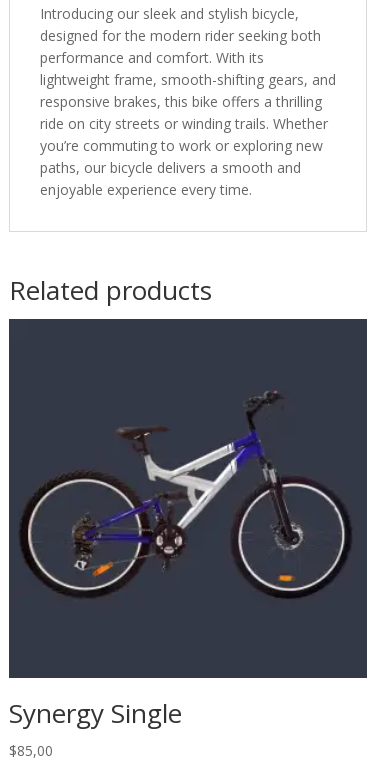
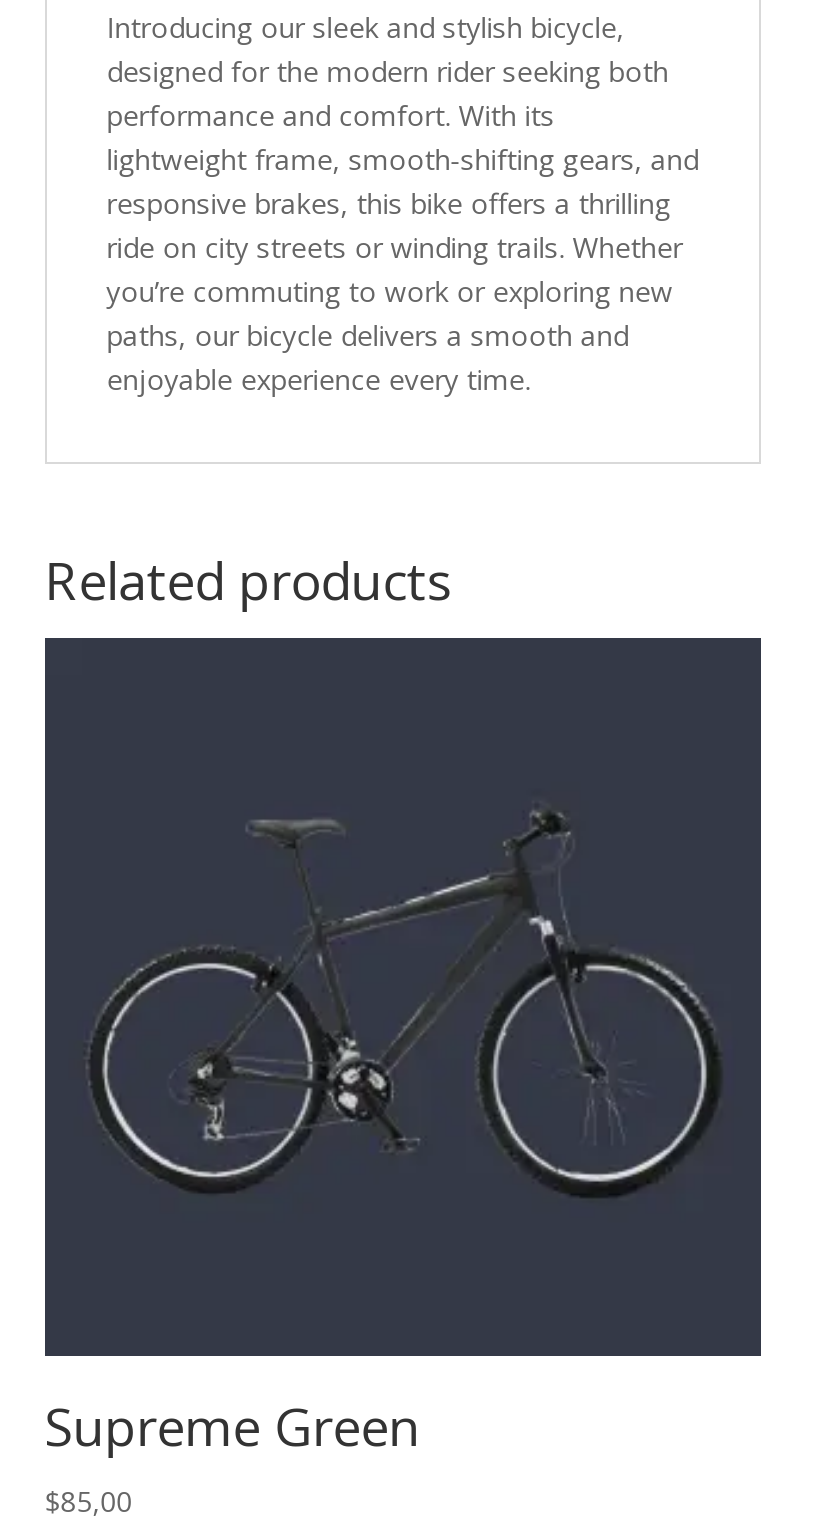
- [image]
+ [image]

- Synergy Single
+ Supreme Green
